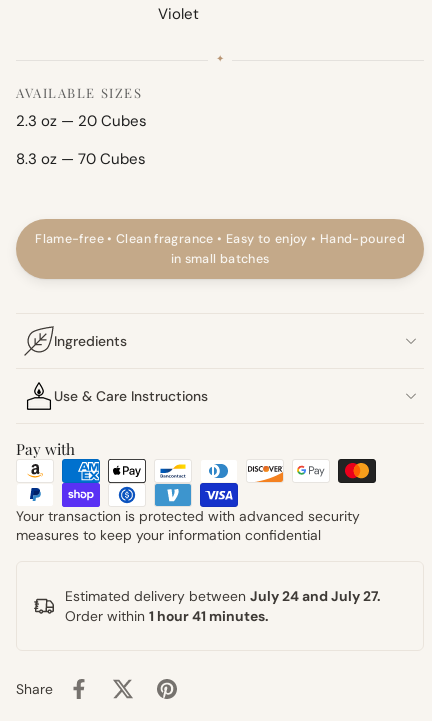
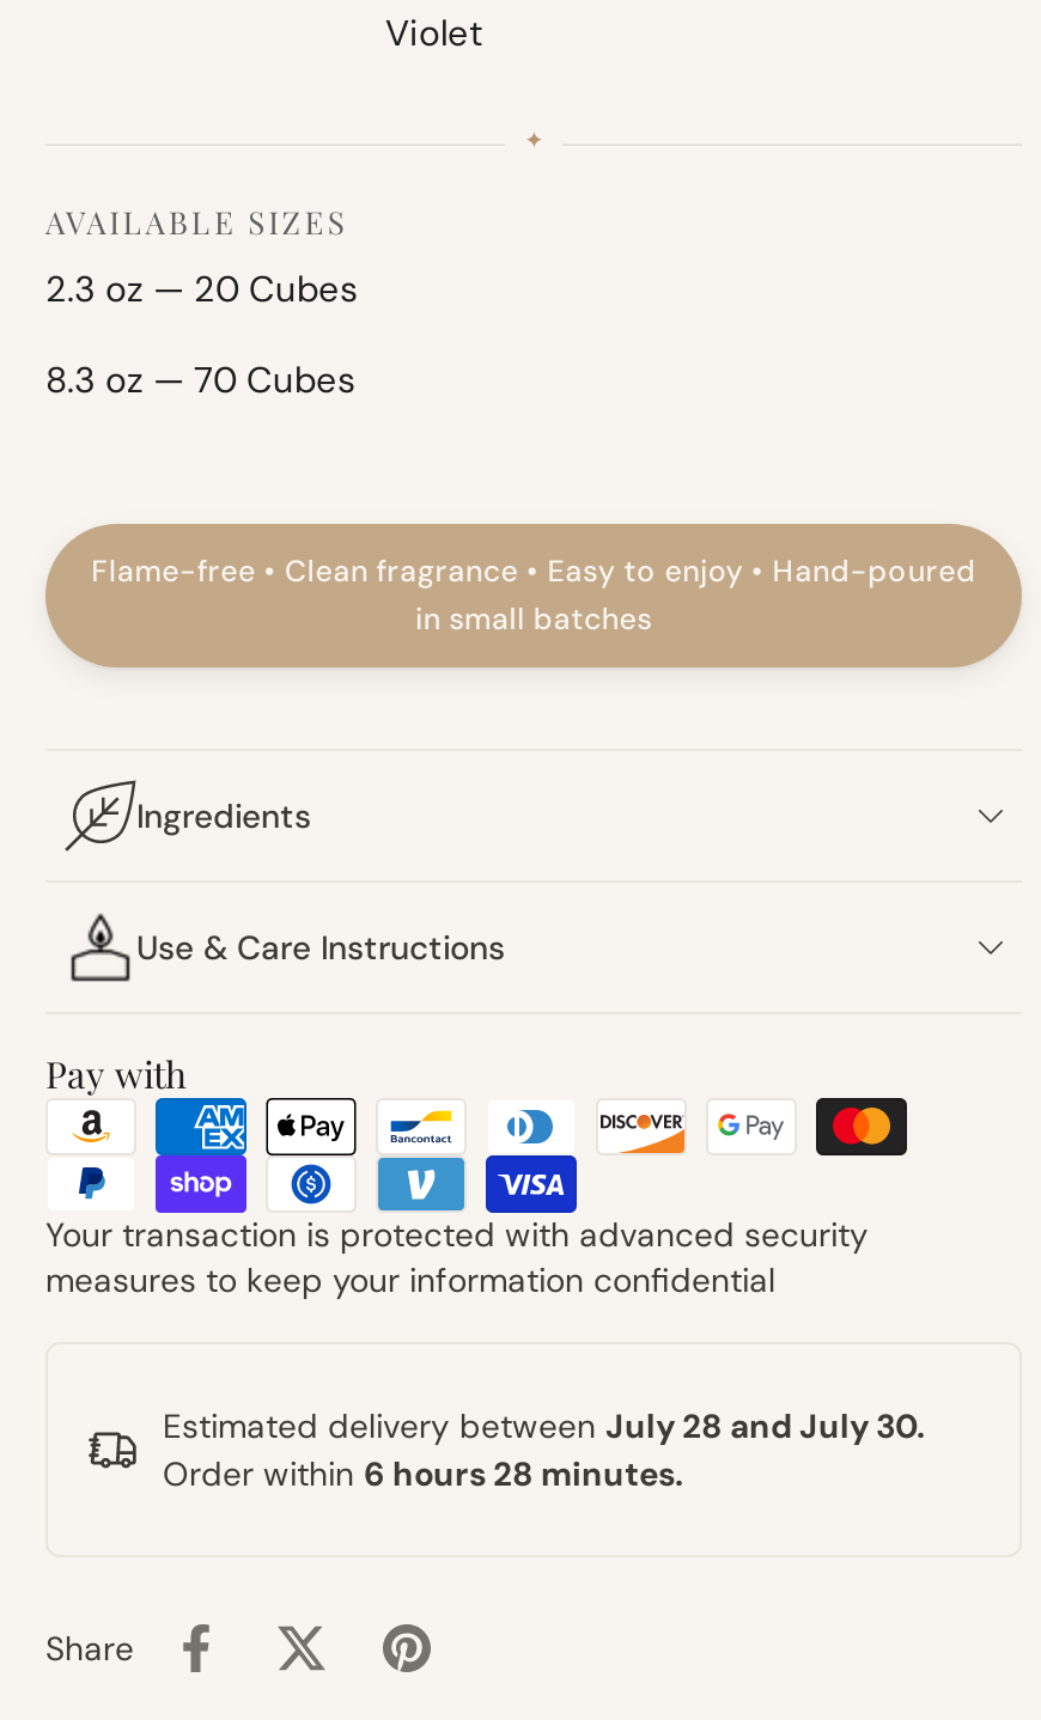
- Estimated delivery between July 24 and July 27.
+ Estimated delivery between July 28 and July 30.

- Order within 1 hour 41 minutes.
+ Order within 6 hours 28 minutes.
